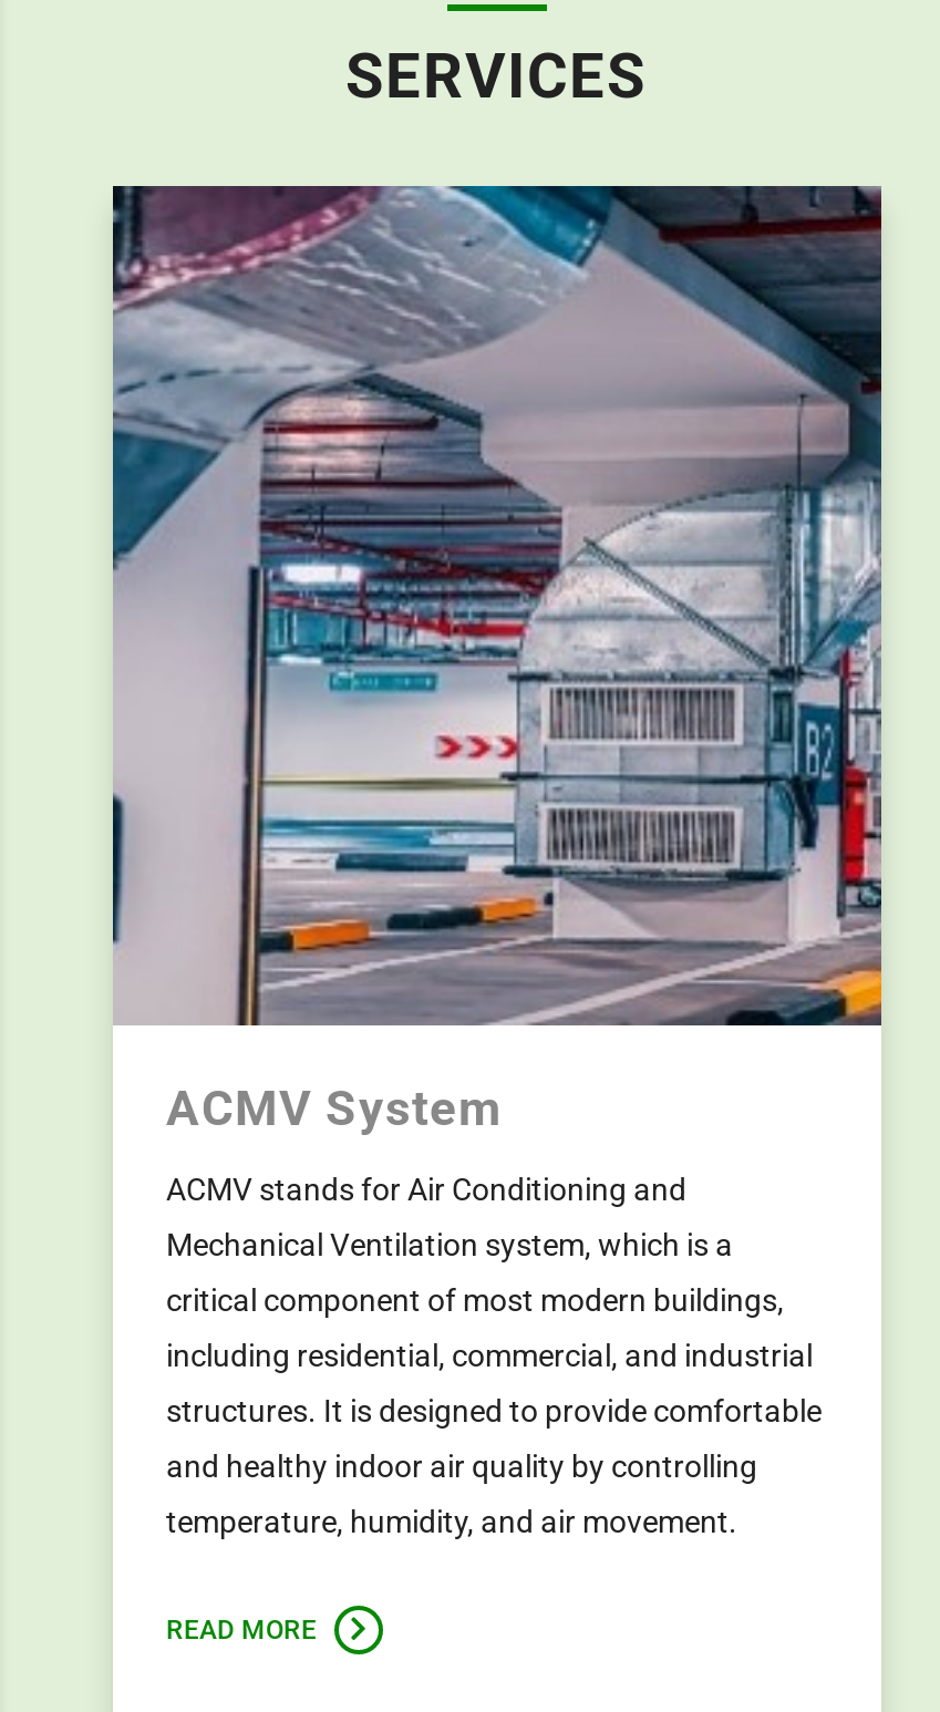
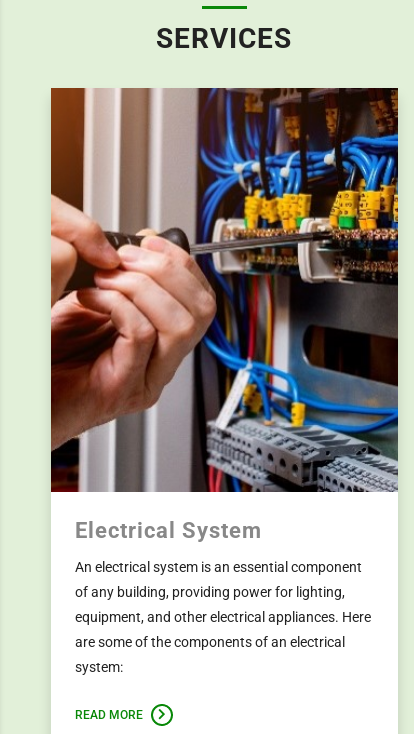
- [image]
- ACMV System
- ACMV stands for Air Conditioning and
- Mechanical Ventilation system, which is a
- critical component of most modern buildings,
- including residential, commercial, and industrial
- structures. It is designed to provide comfortable
- and healthy indoor air quality by controlling
- temperature, humidity, and air movement.
+ [image]
+ Electrical System
+ An electrical system is an essential component
+ of any building, providing power for lighting,
+ equipment, and other electrical appliances. Here
+ are some of the components of an electrical
+ system:
